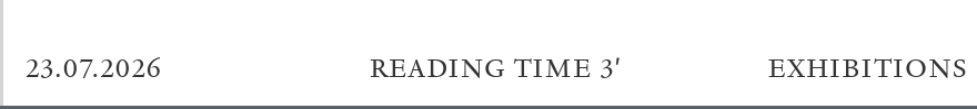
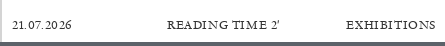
- 23.07.2026
- READING TIME 3′
+ 21.07.2026
+ READING TIME 2′
